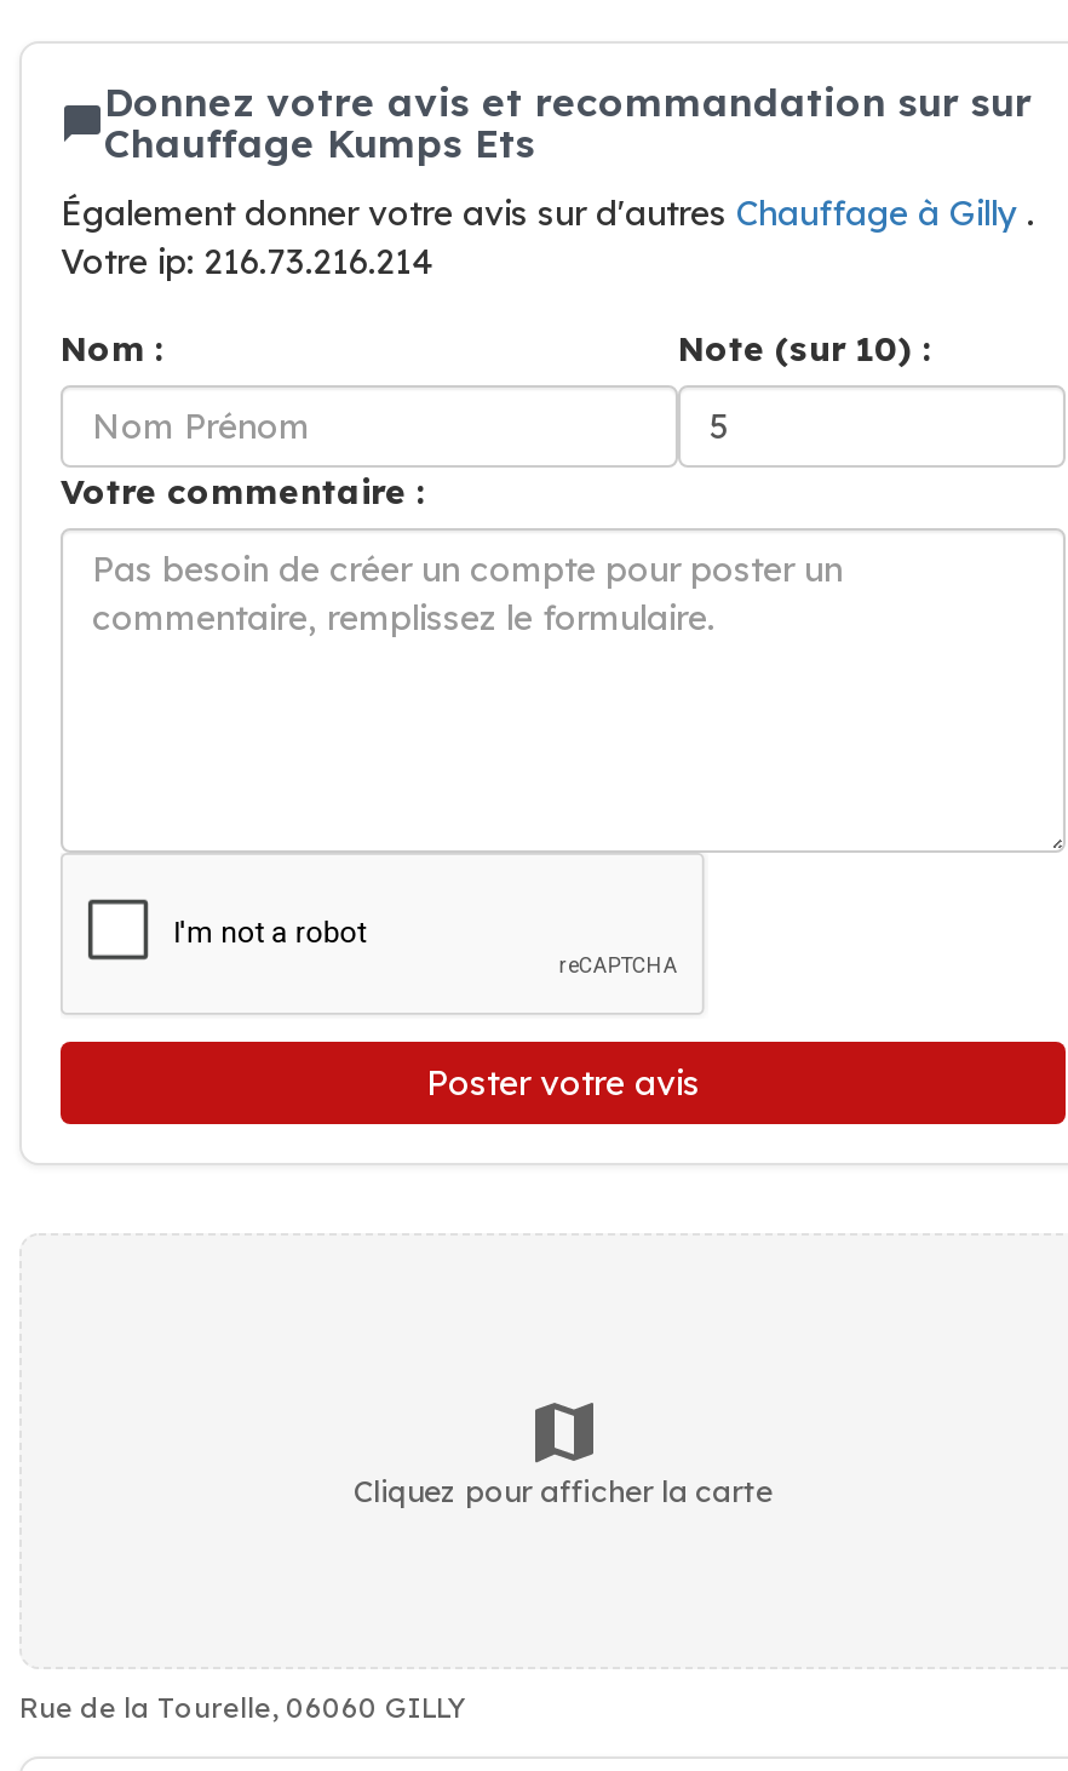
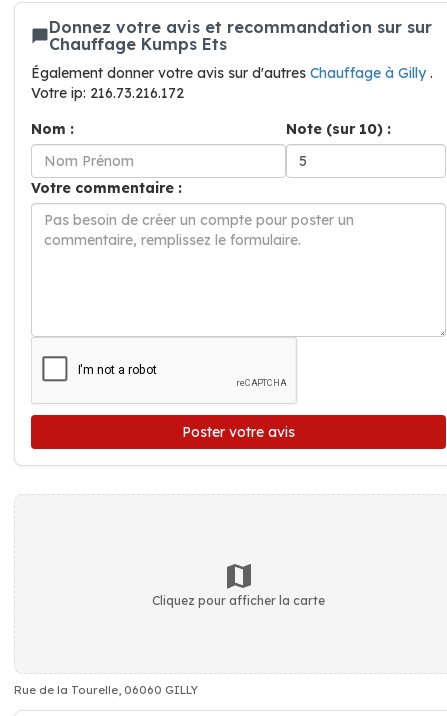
- Votre ip: 216.73.216.214
+ Votre ip: 216.73.216.172
